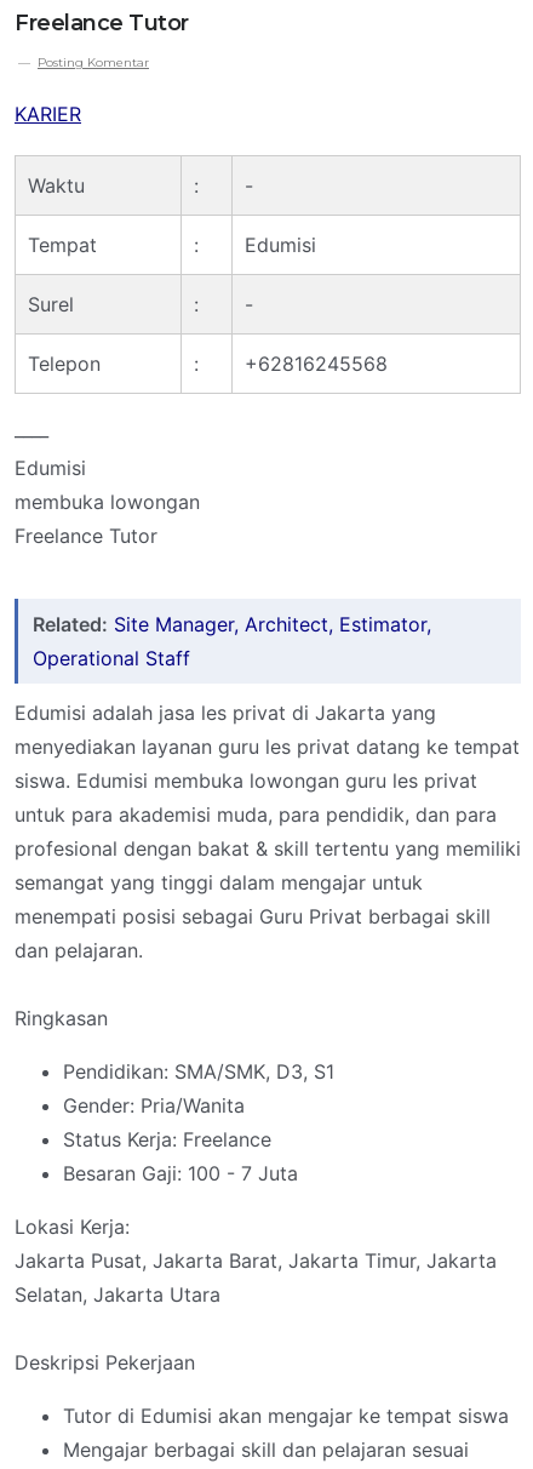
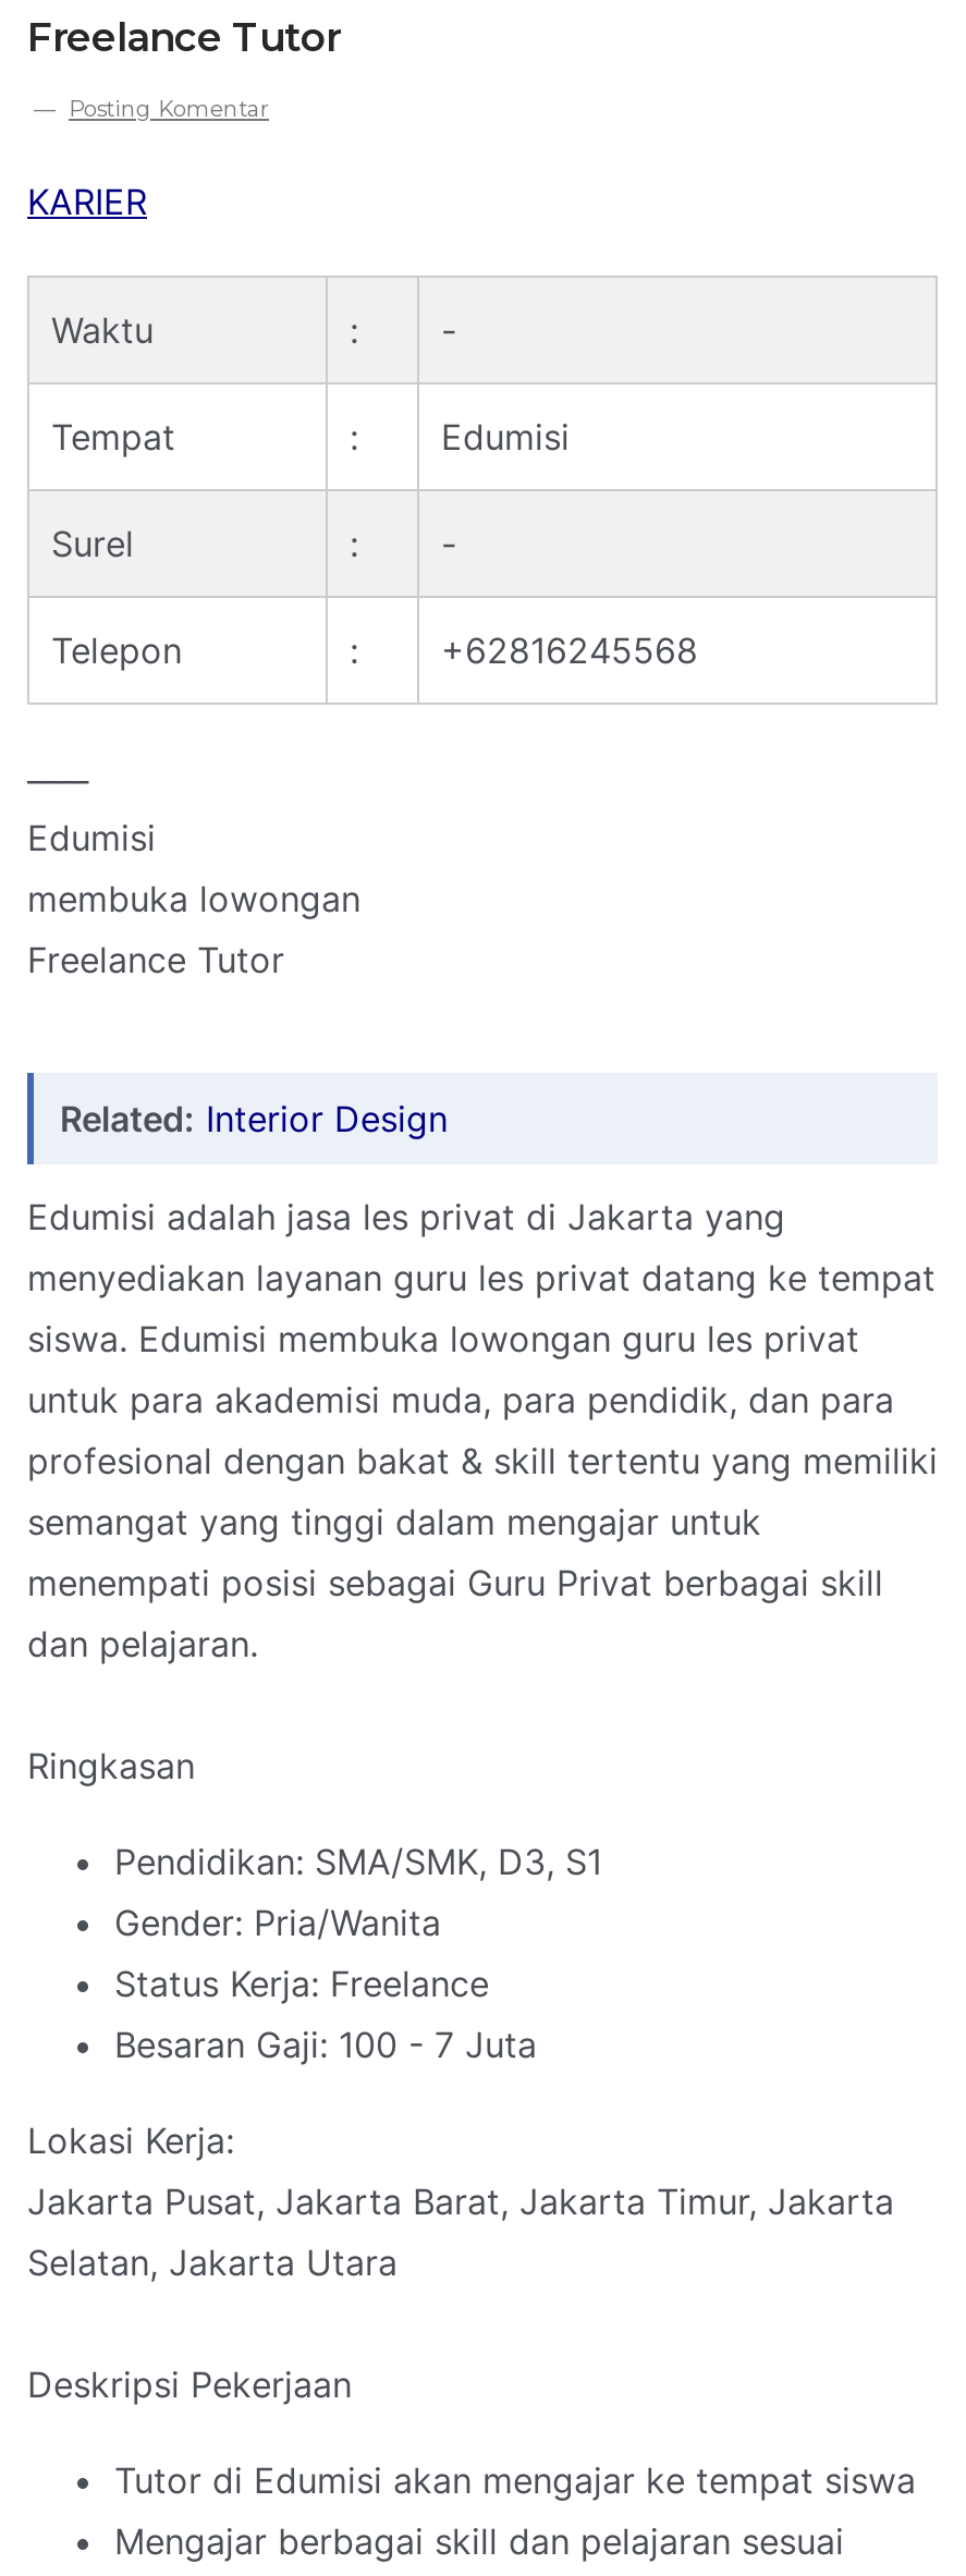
- Related: Site Manager, Architect, Estimator,
- Operational Staff
+ Related: Interior Design
